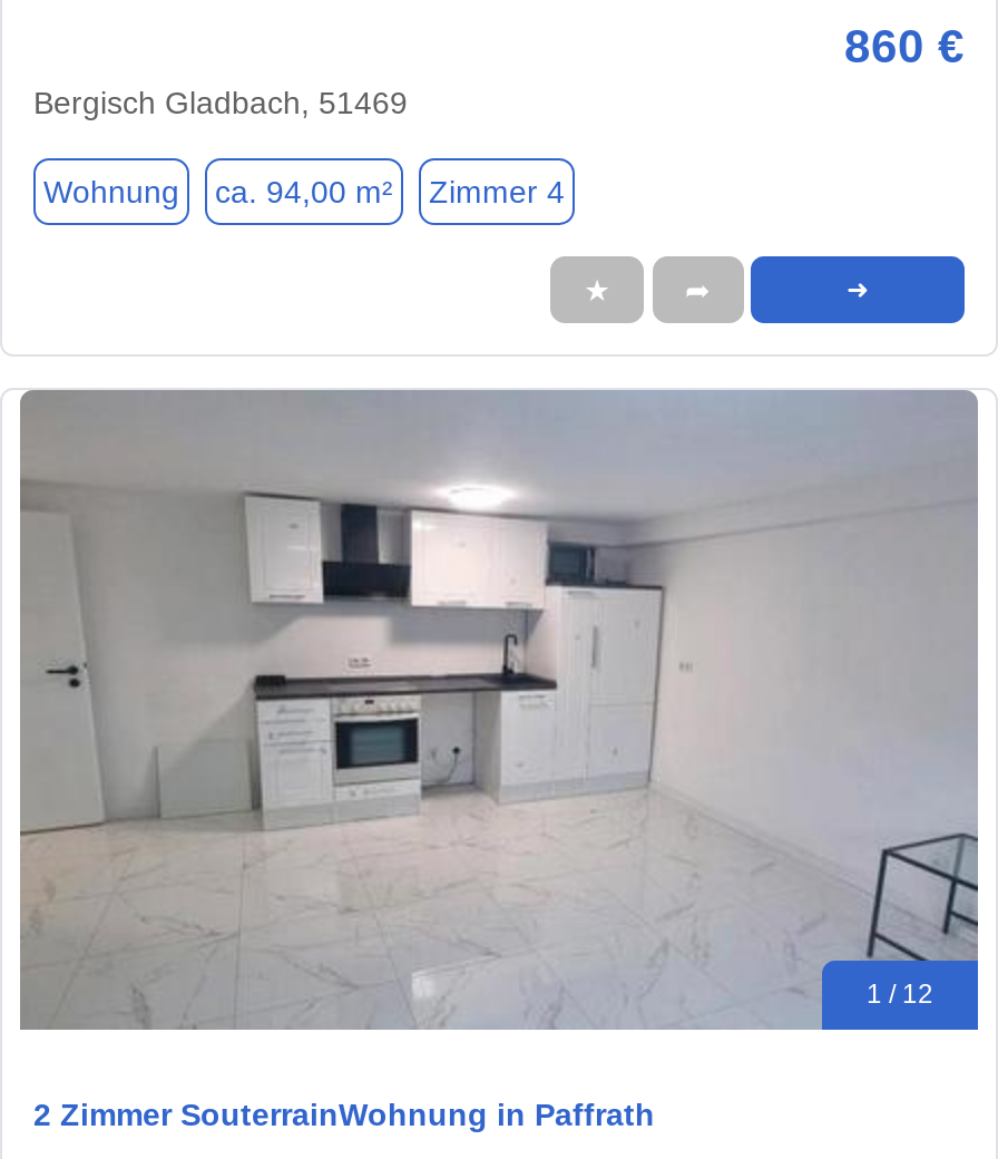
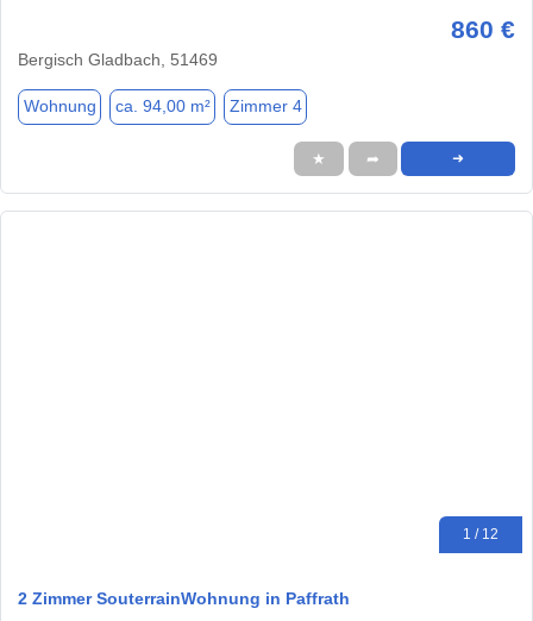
- [image]
